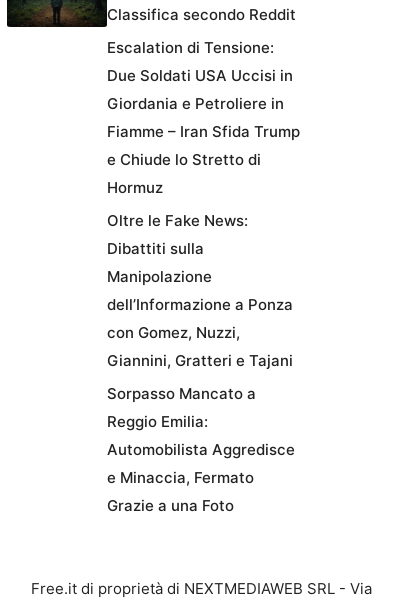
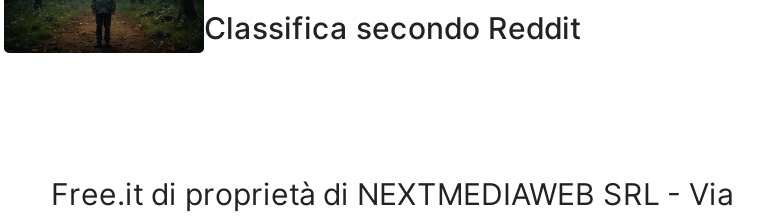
- Escalation di Tensione:
- Due Soldati USA Uccisi in
- Giordania e Petroliere in
- Fiamme – Iran Sfida Trump
- e Chiude lo Stretto di
- Hormuz
- Oltre le Fake News:
- Dibattiti sulla
- Manipolazione
- dell’Informazione a Ponza
- con Gomez, Nuzzi,
- Giannini, Gratteri e Tajani
- Sorpasso Mancato a
- Reggio Emilia:
- Automobilista Aggredisce
- e Minaccia, Fermato
- Grazie a una Foto
